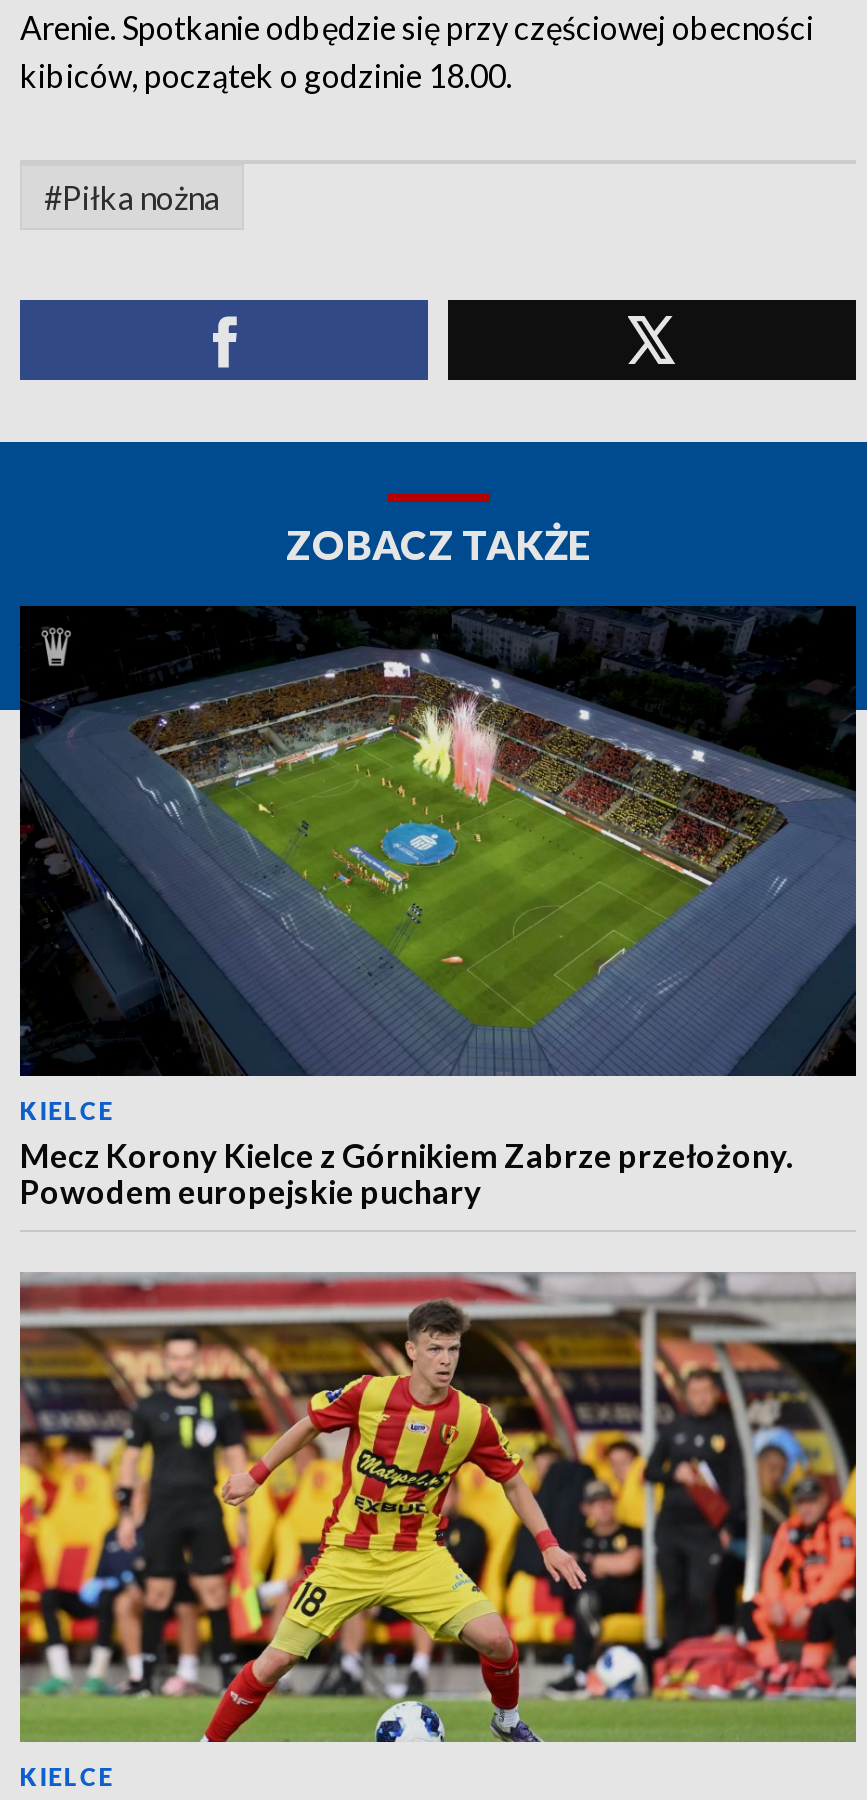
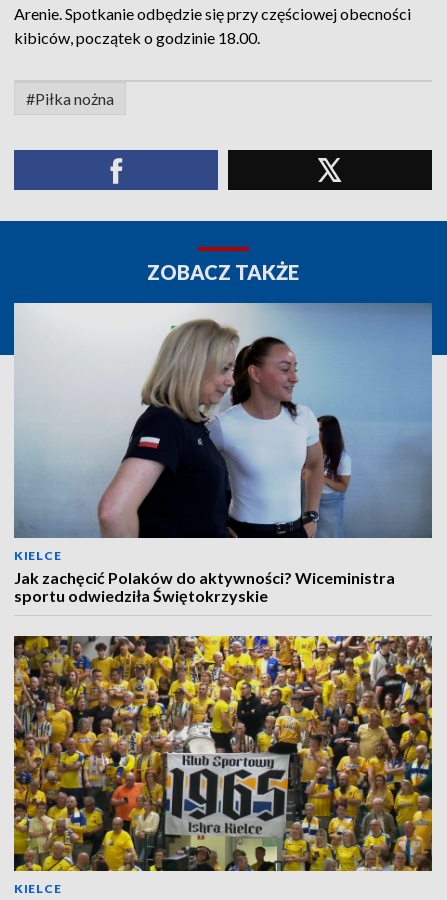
- [image]
- Mecz Korony Kielce z Górnikiem Zabrze przełożony.
- Powodem europejskie puchary
+ [image]
+ Jak zachęcić Polaków do aktywności? Wiceministra
+ sportu odwiedziła Świętokrzyskie

- [image]
+ [image]
